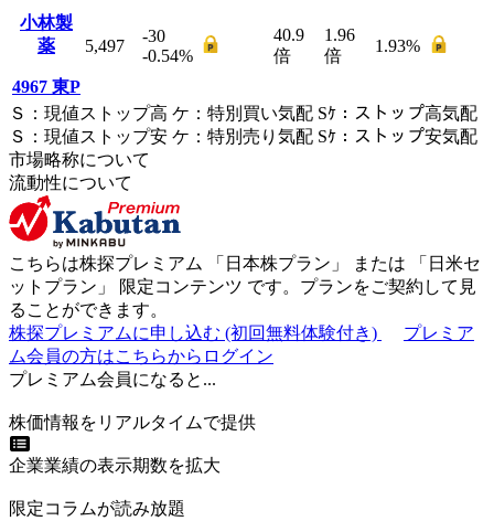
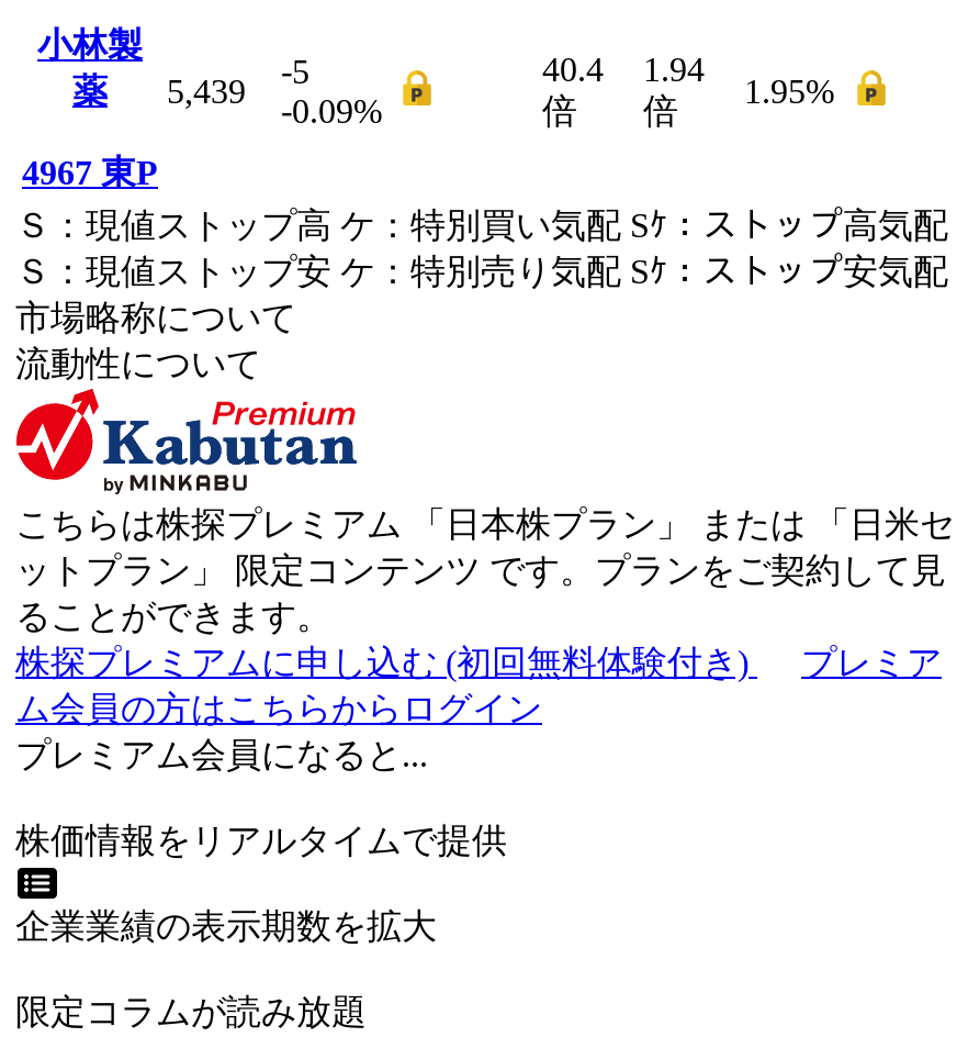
- -30
+ -5

- 40.9
+ 40.4

- 1.96
+ 1.94

- 薬 5,497
+ 薬 5,439

- 1.93%
+ 1.95%

- -0.54%
+ -0.09%
